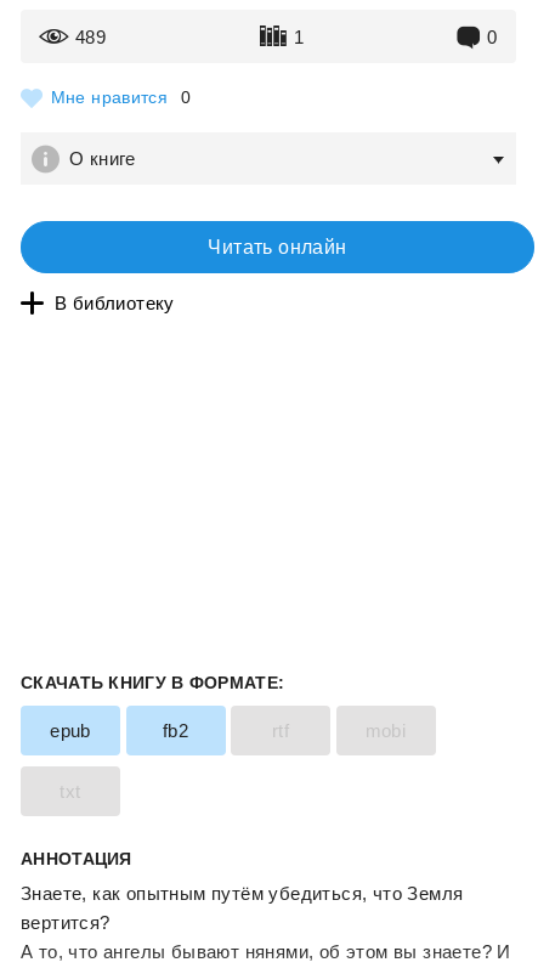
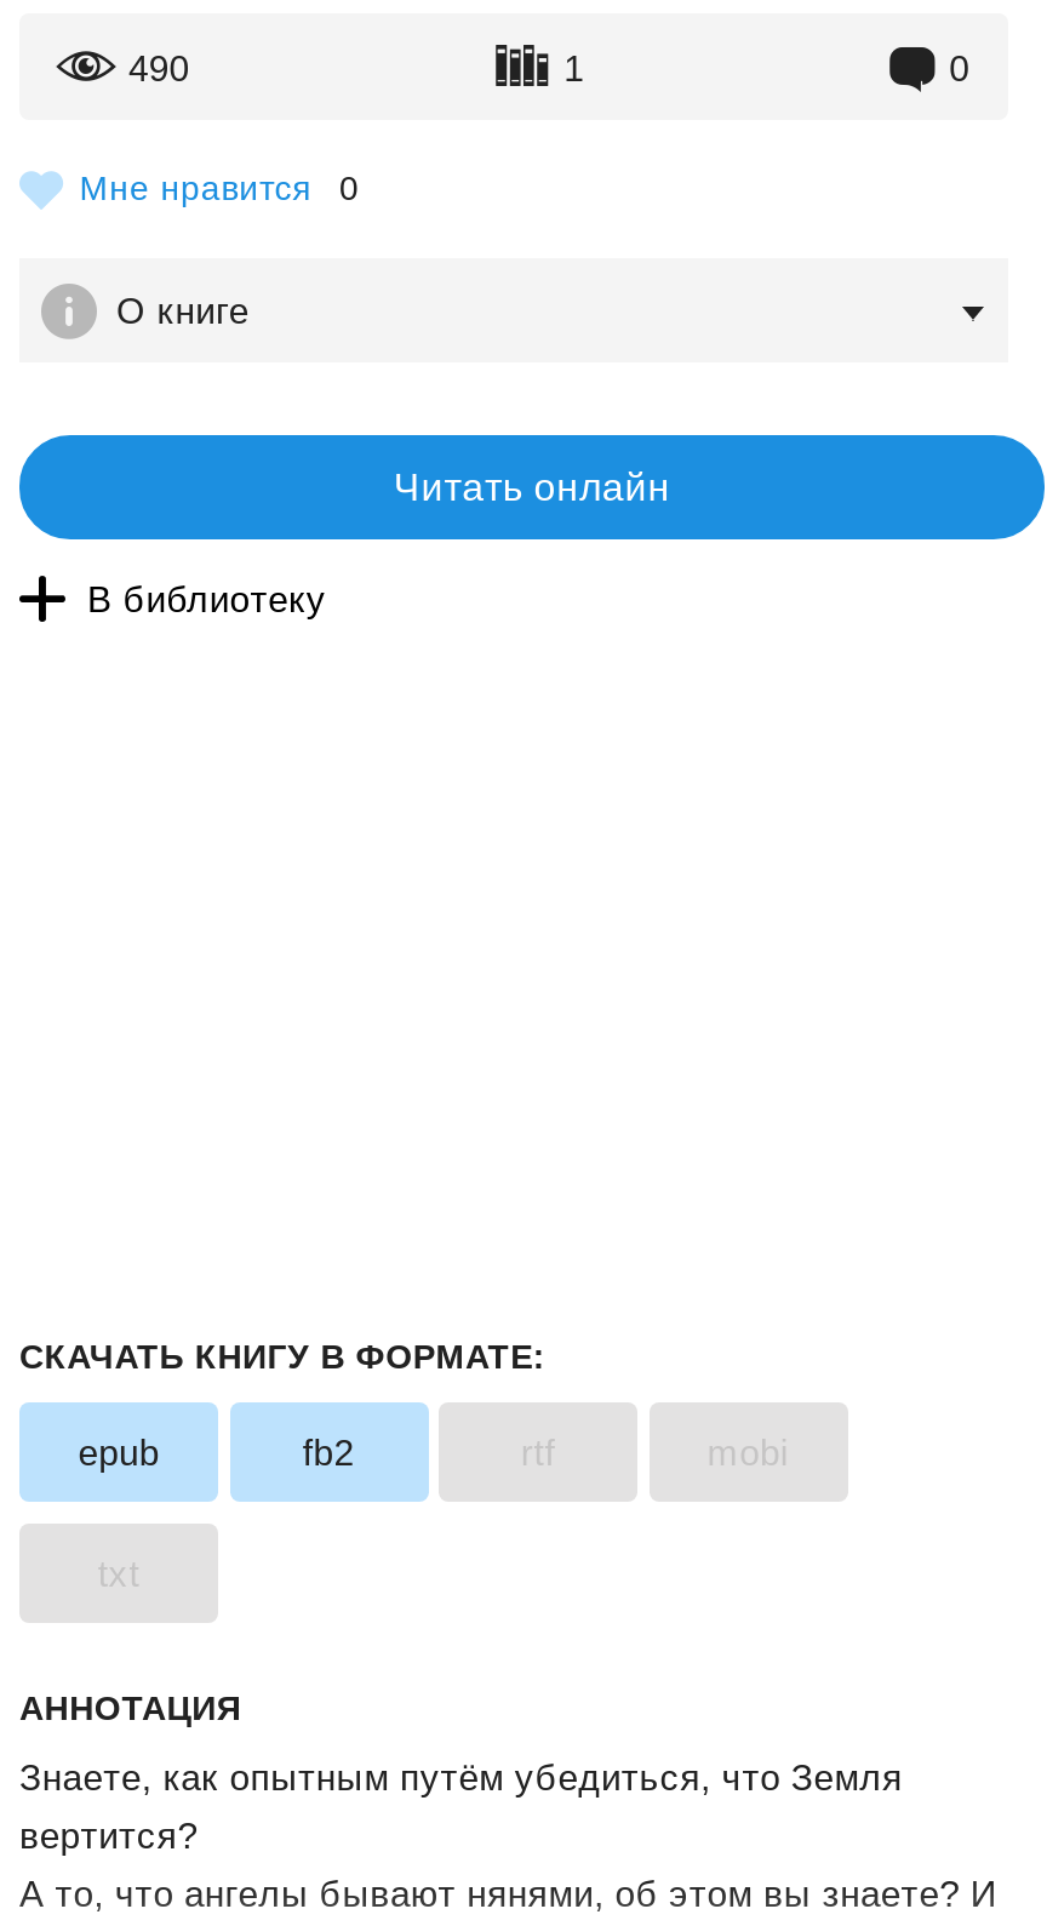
- 489
+ 490
